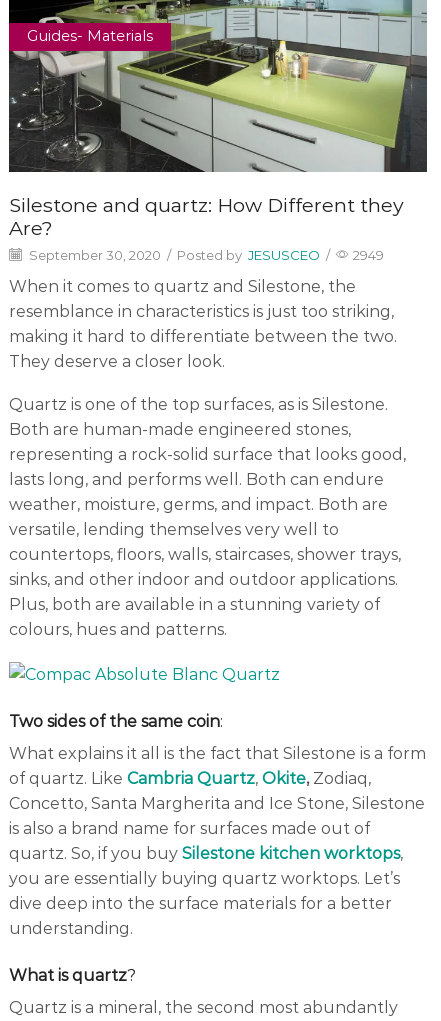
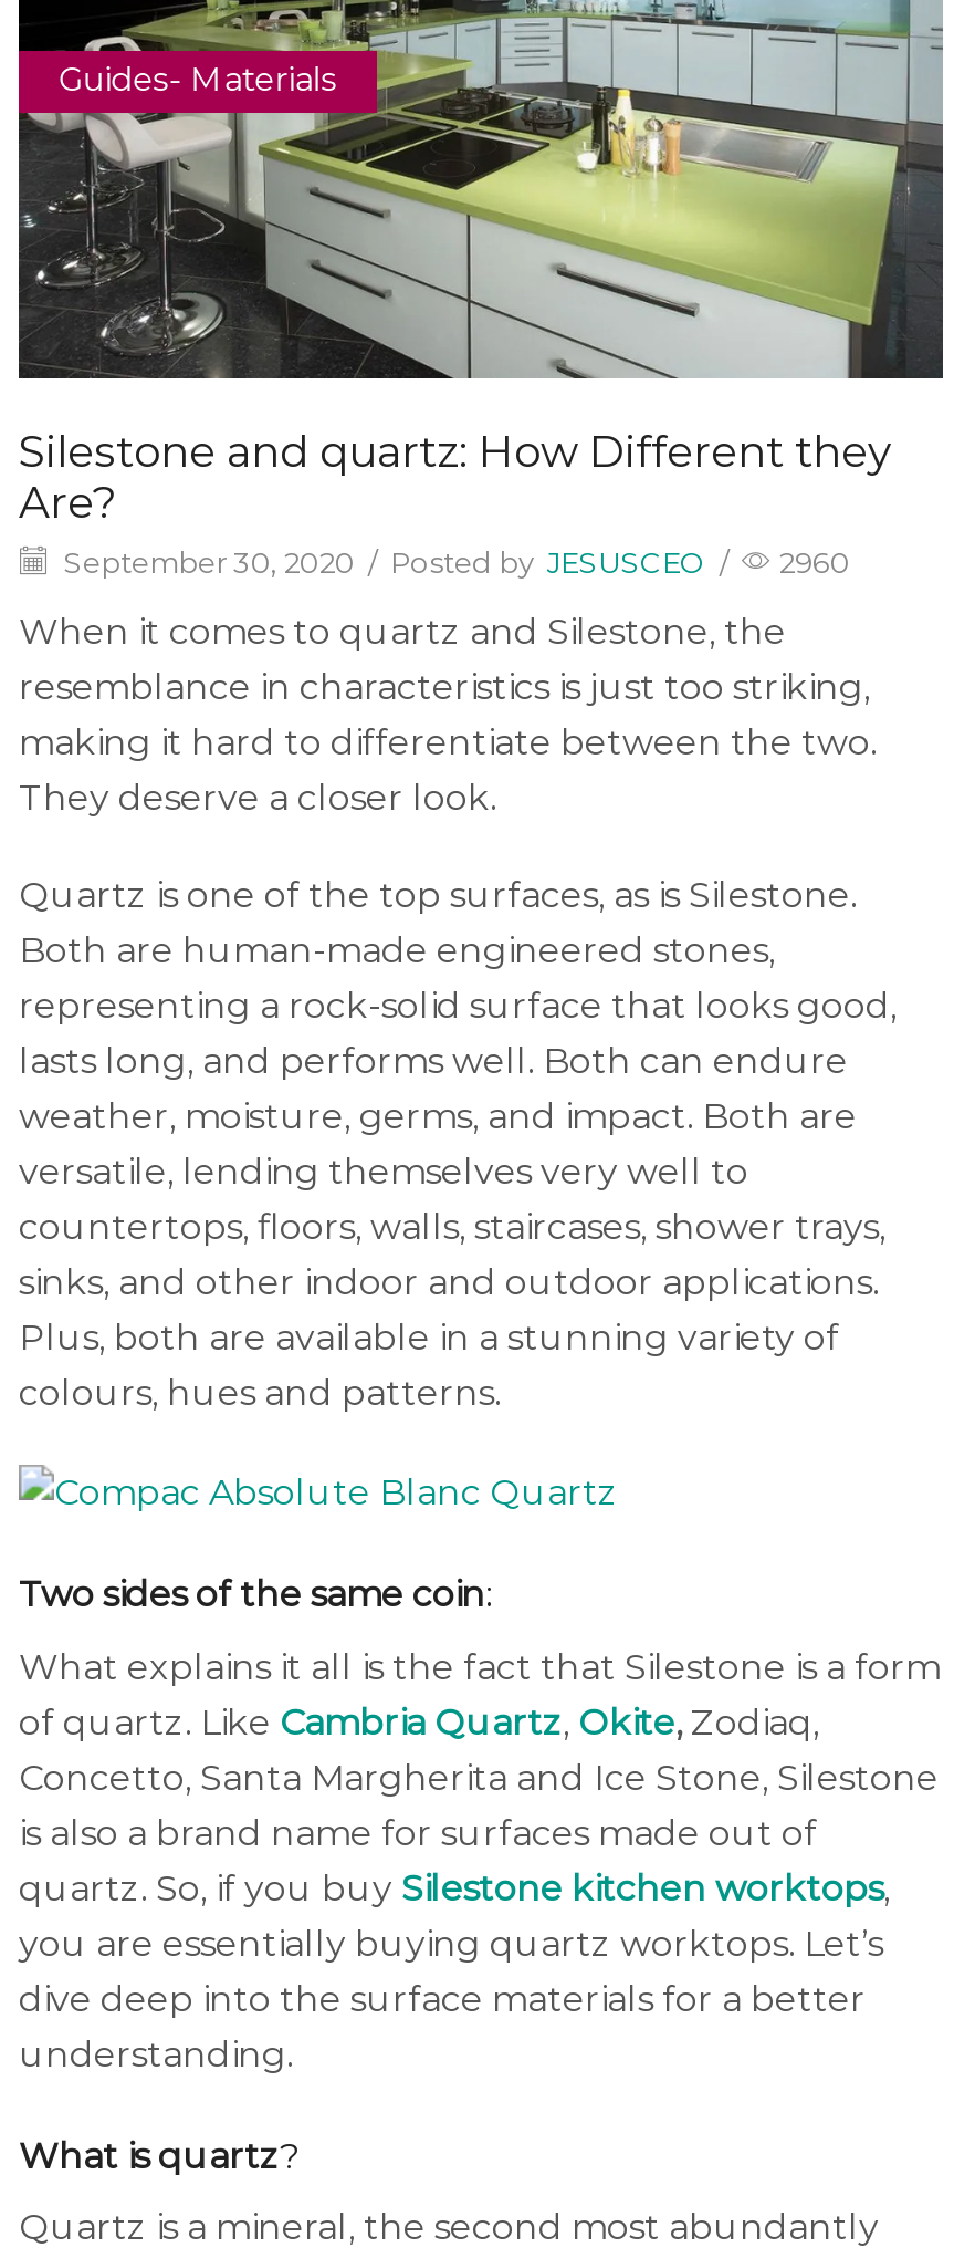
- September 30, 2020 / Posted by JESUSCEO / 2949
+ September 30, 2020 / Posted by JESUSCEO / 2960
